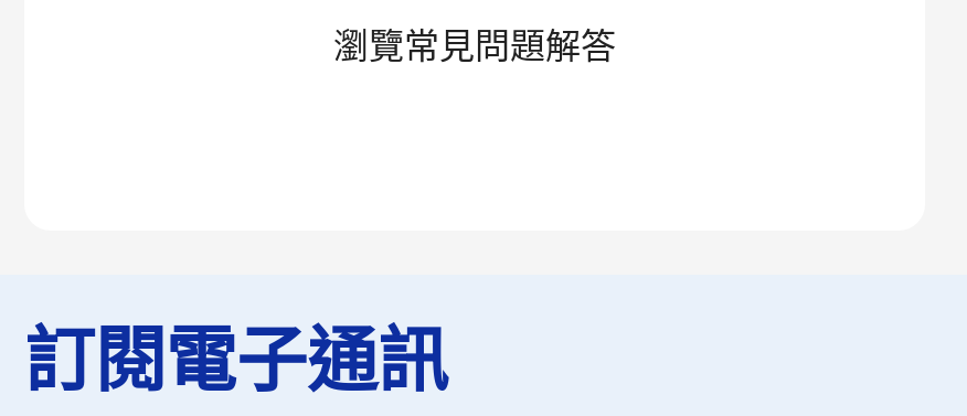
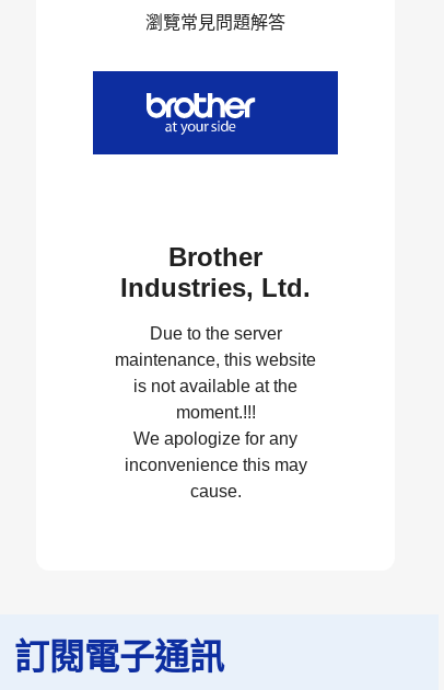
+ [image]

+ Brother
+ Industries, Ltd.
+ Due to the server
+ maintenance, this website
+ is not available at the
+ moment.!!!
+ We apologize for any
+ inconvenience this may
+ cause.
